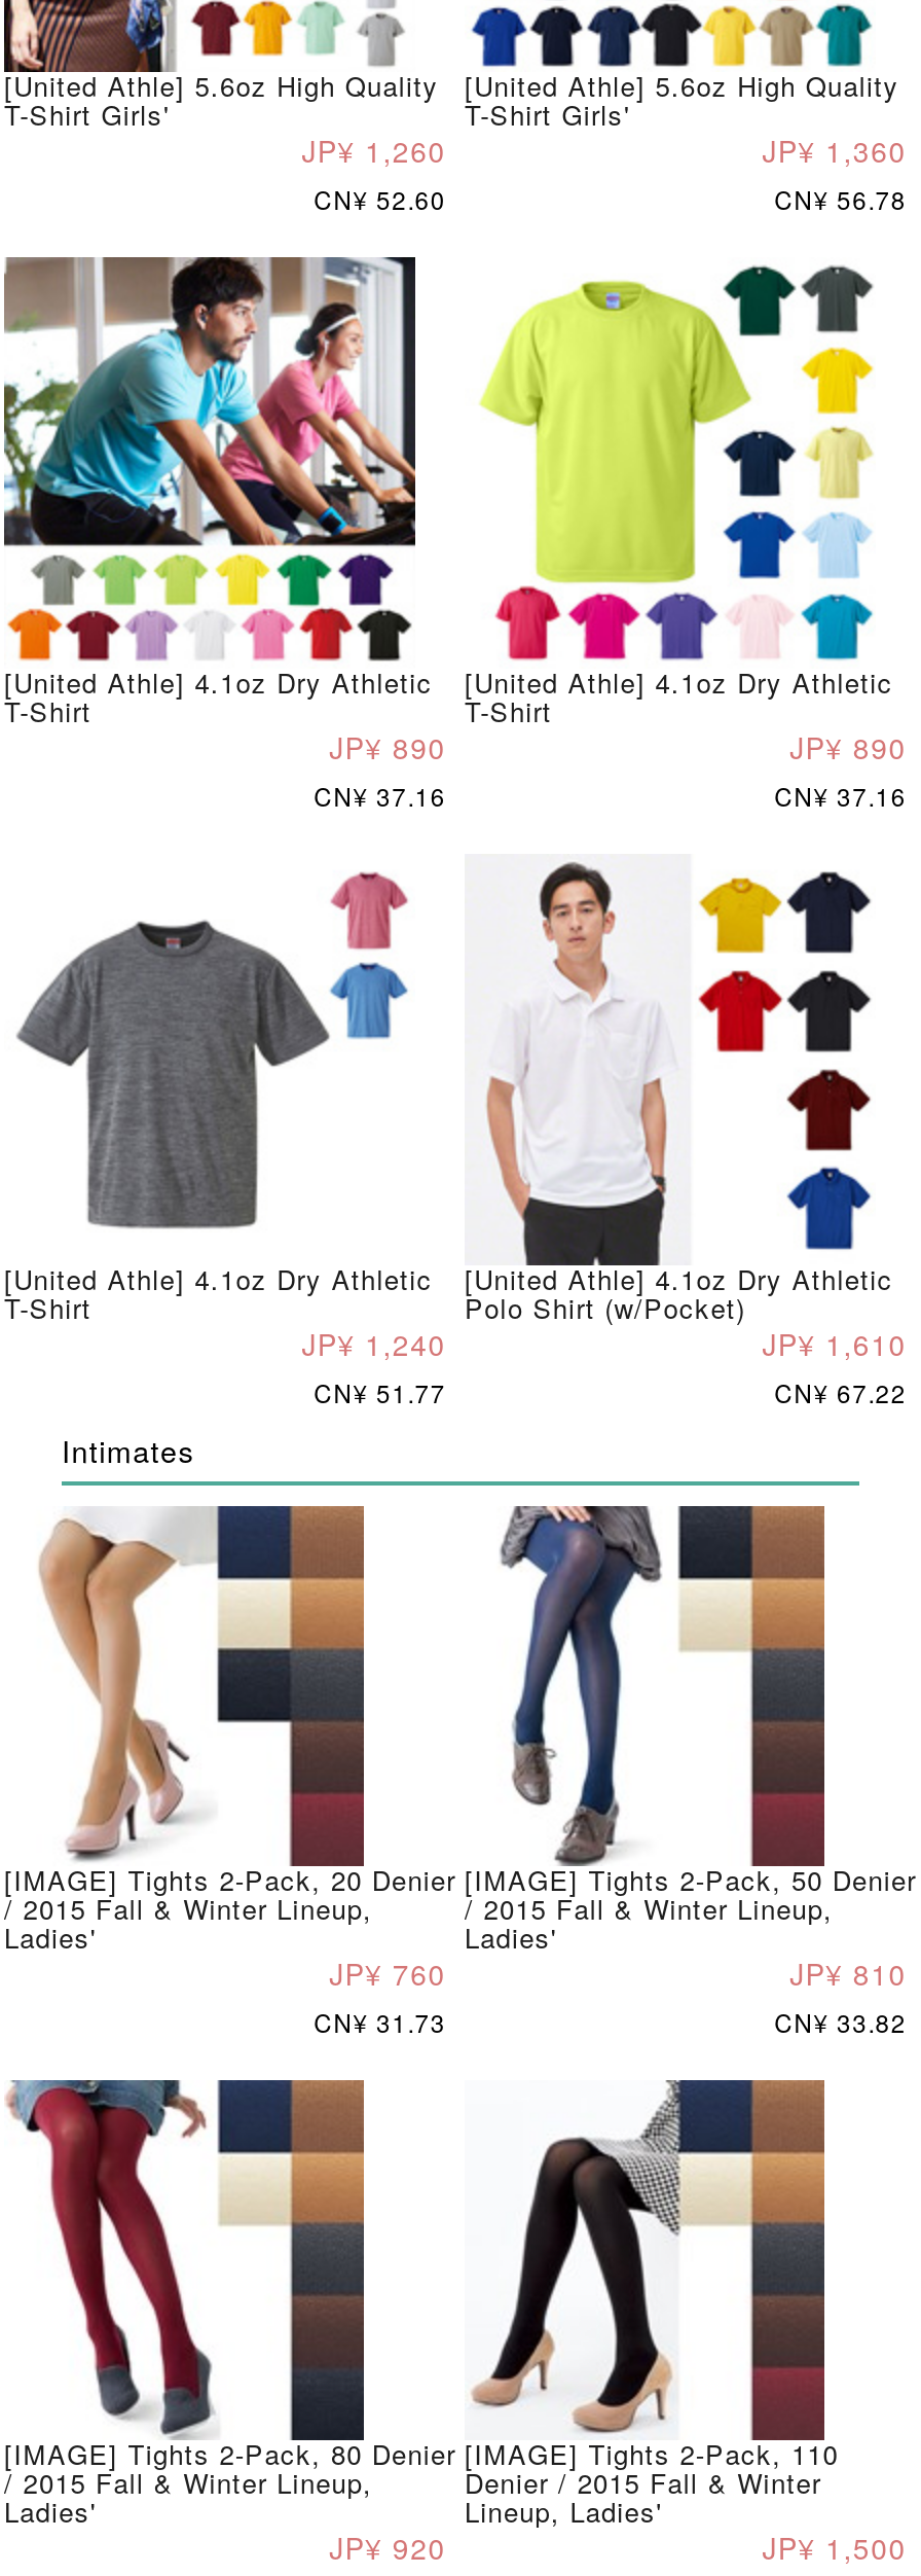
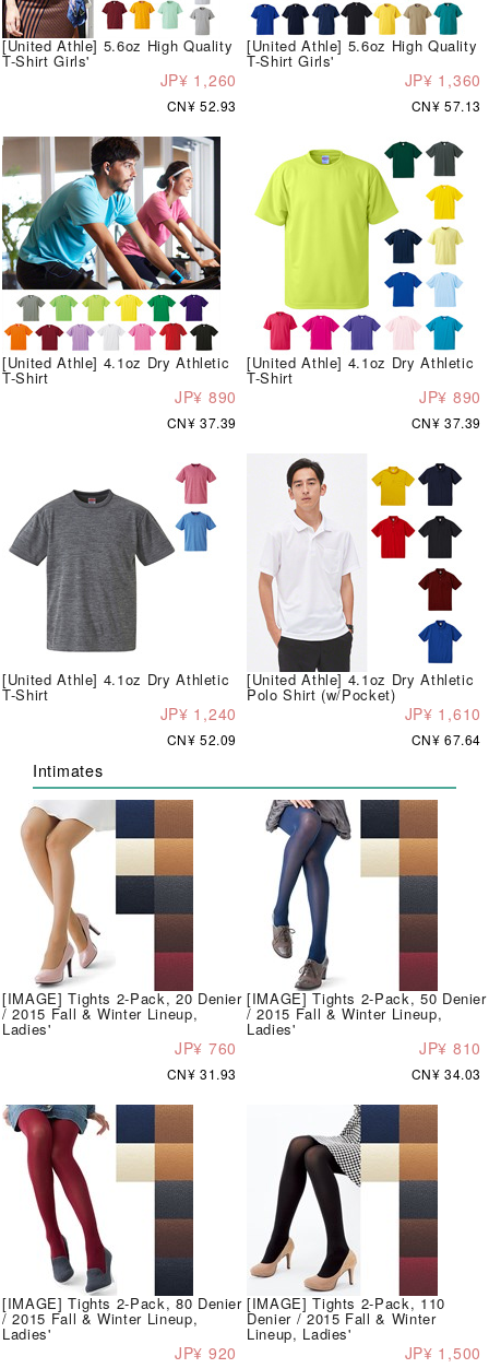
- CN¥ 52.60
+ CN¥ 52.93

- CN¥ 56.78
+ CN¥ 57.13

- CN¥ 37.16
+ CN¥ 37.39

- CN¥ 37.16
+ CN¥ 37.39

- CN¥ 51.77
+ CN¥ 52.09

- CN¥ 67.22
+ CN¥ 67.64

- CN¥ 31.73
+ CN¥ 31.93

- CN¥ 33.82
+ CN¥ 34.03
